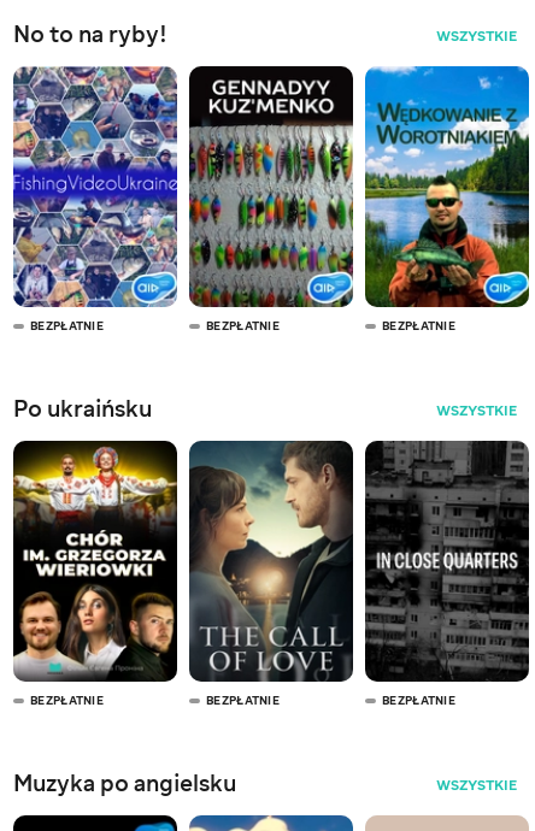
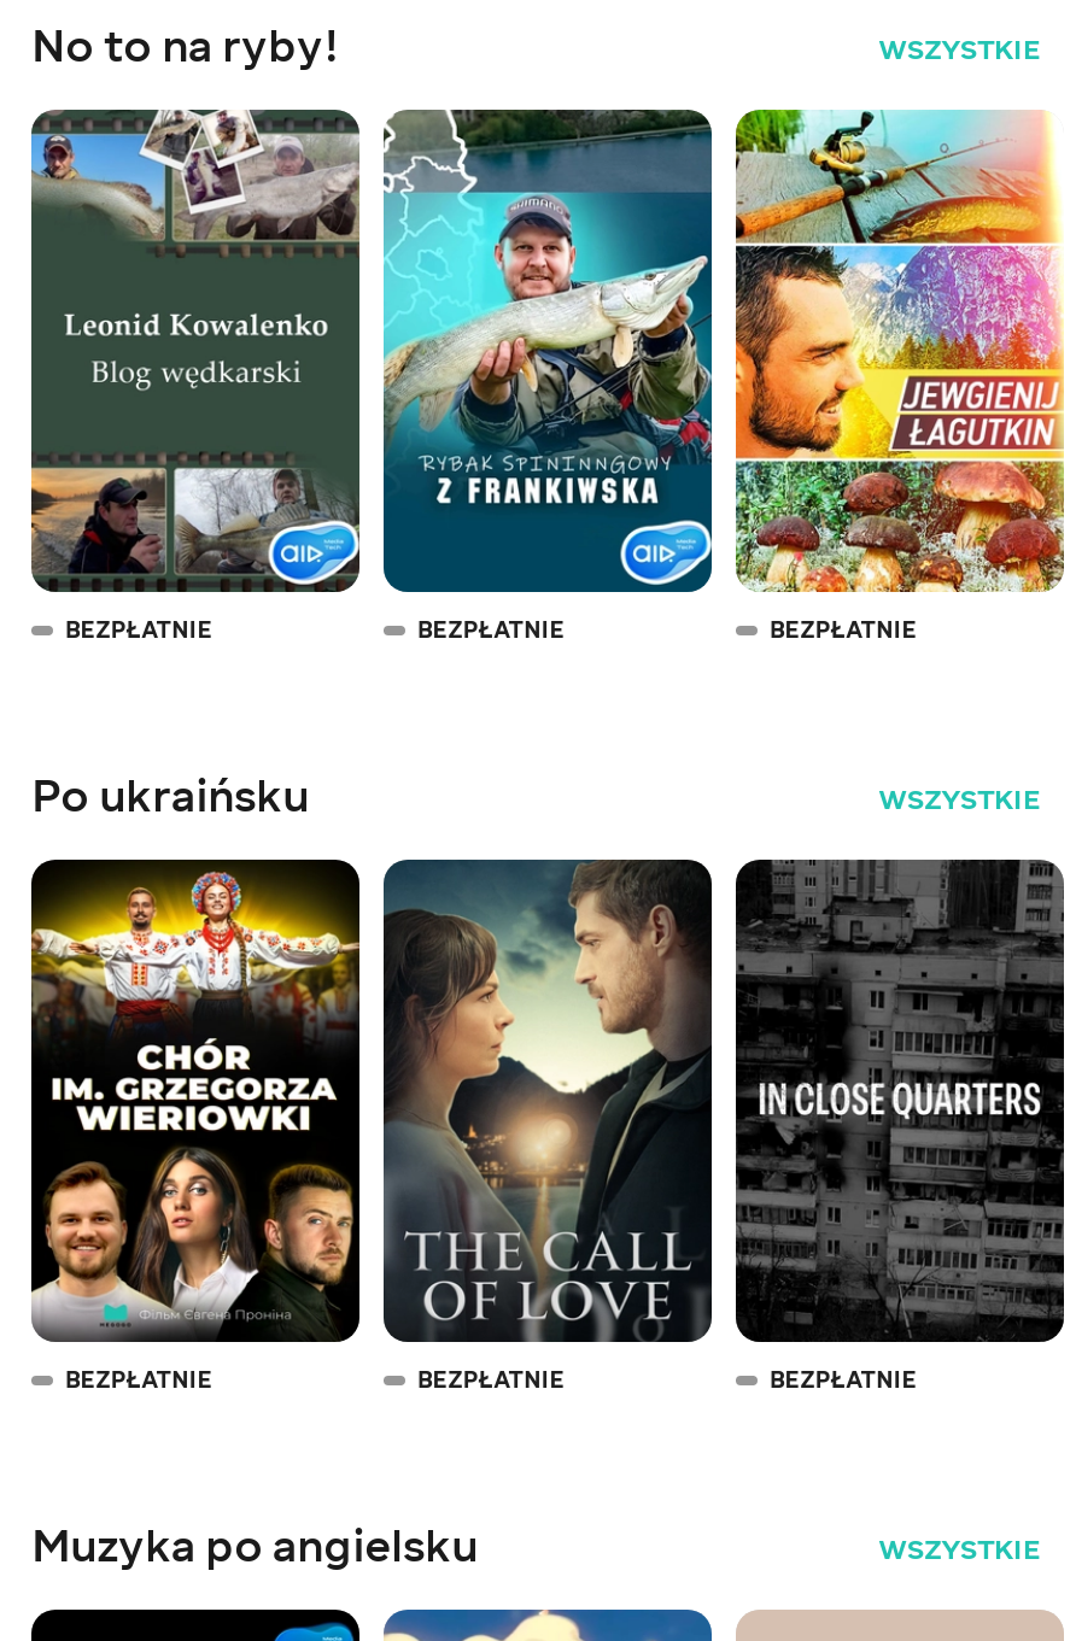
- [image]
+ [image]

- [image]
+ [image]

- [image]
+ [image]
